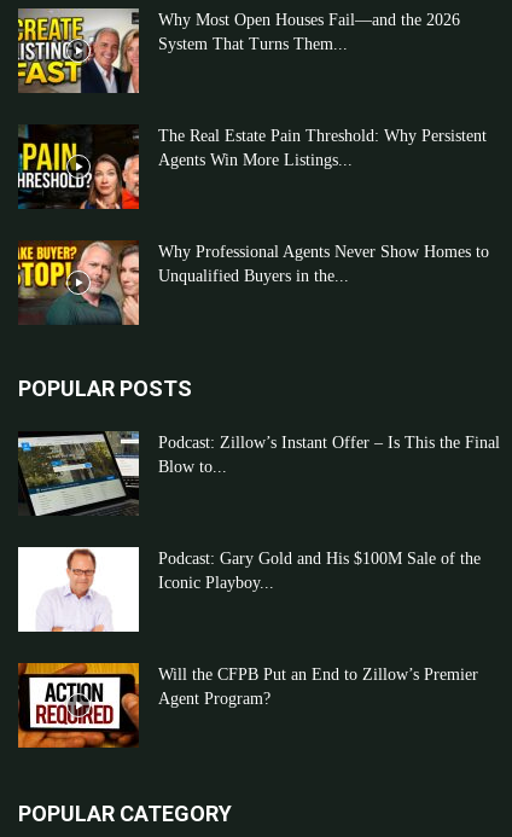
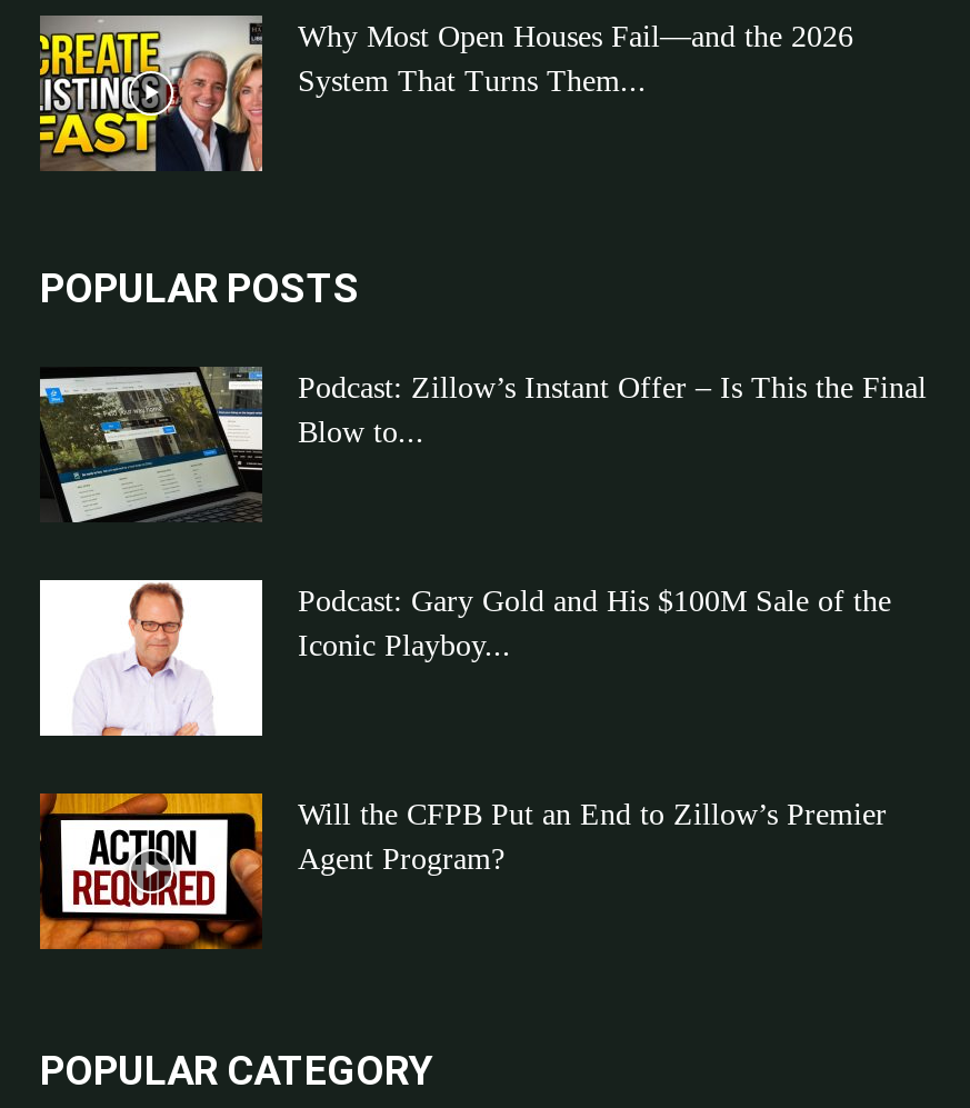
- [image]
- The Real Estate Pain Threshold: Why Persistent
- Agents Win More Listings...

- [image]
- Why Professional Agents Never Show Homes to
- Unqualified Buyers in the...
